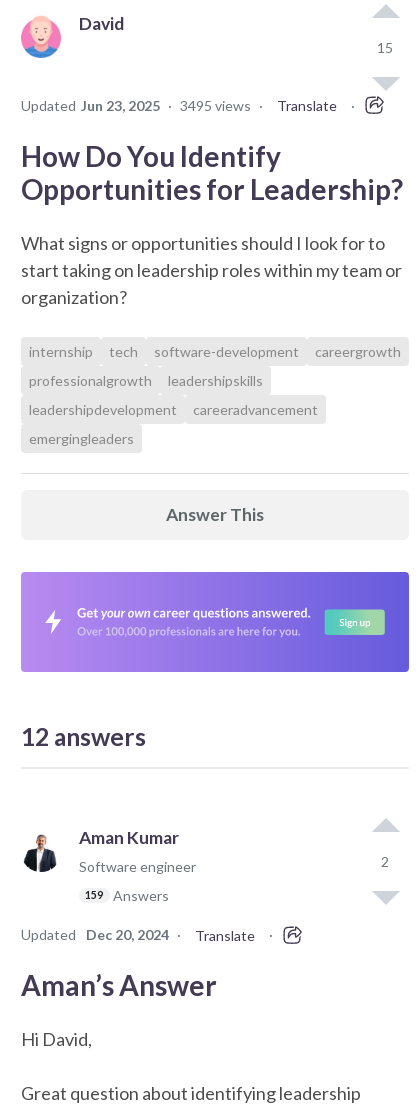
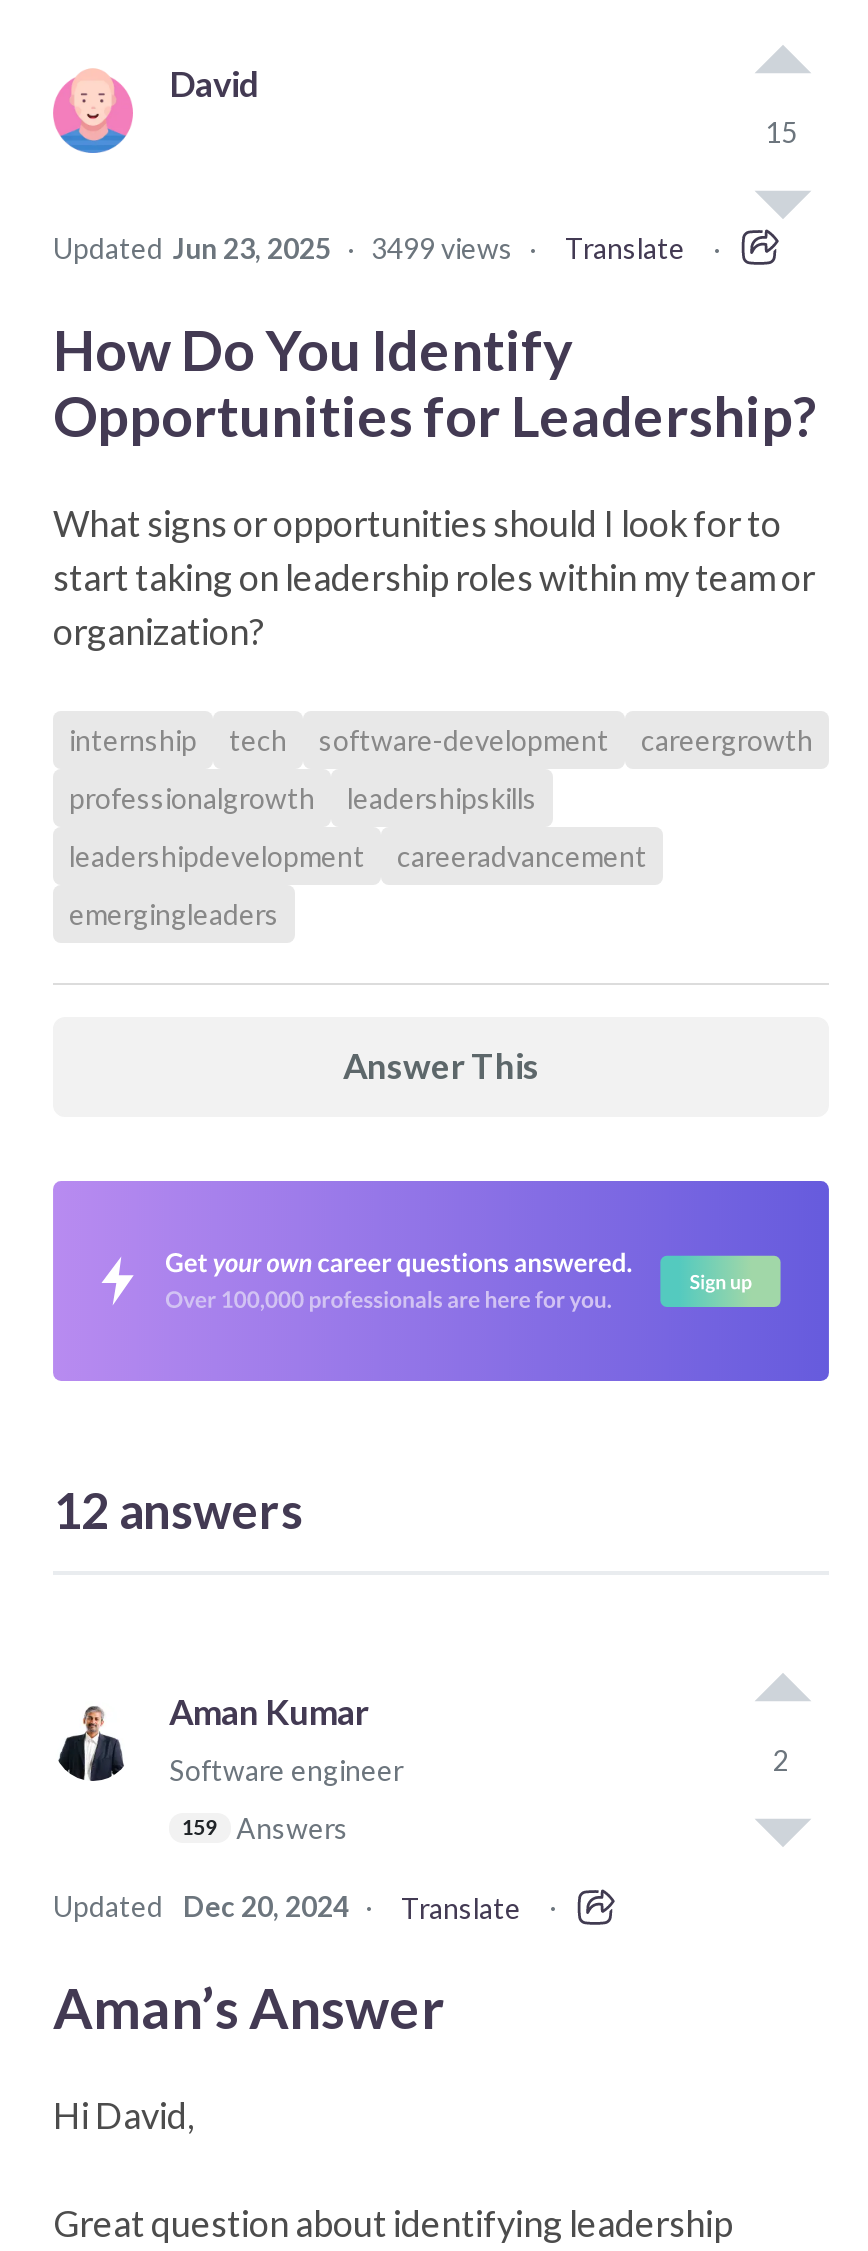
- Updated Jun 23, 2025 · 3495 views ·
+ Updated Jun 23, 2025 · 3499 views ·
